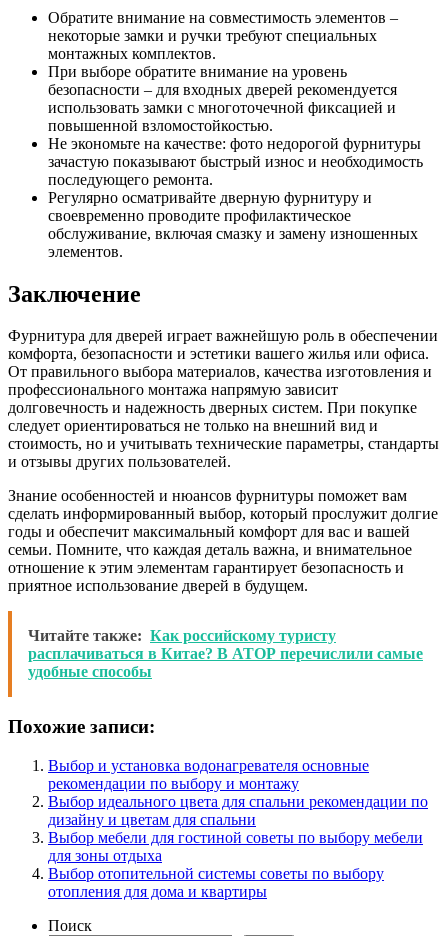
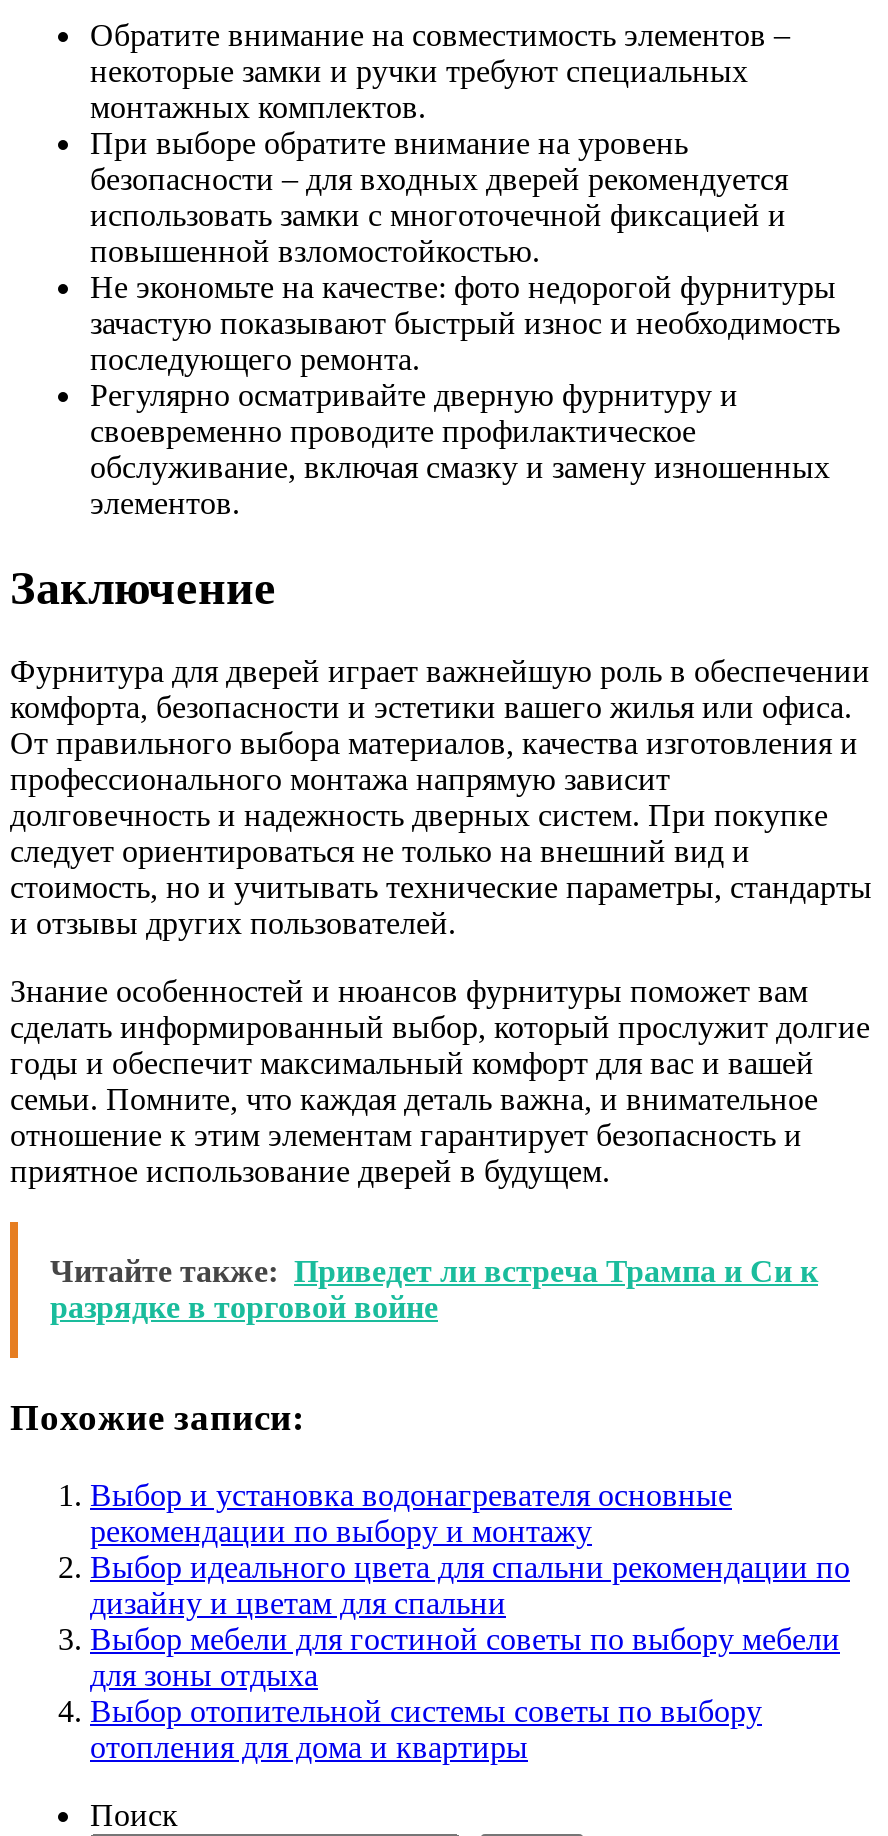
- Читайте также: Как российскому туристу
- расплачиваться в Китае? В АТОР перечислили самые
- удобные способы
+ Читайте также: Приведет ли встреча Трампа и Си к
+ разрядке в торговой войне
